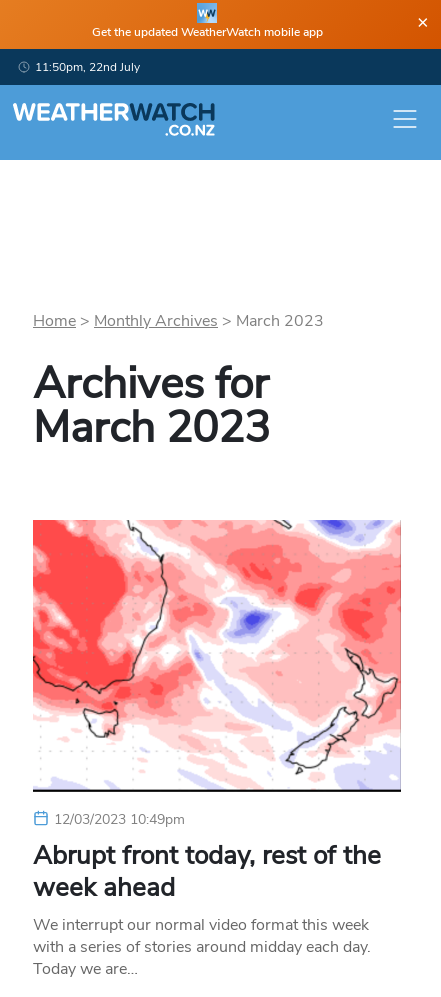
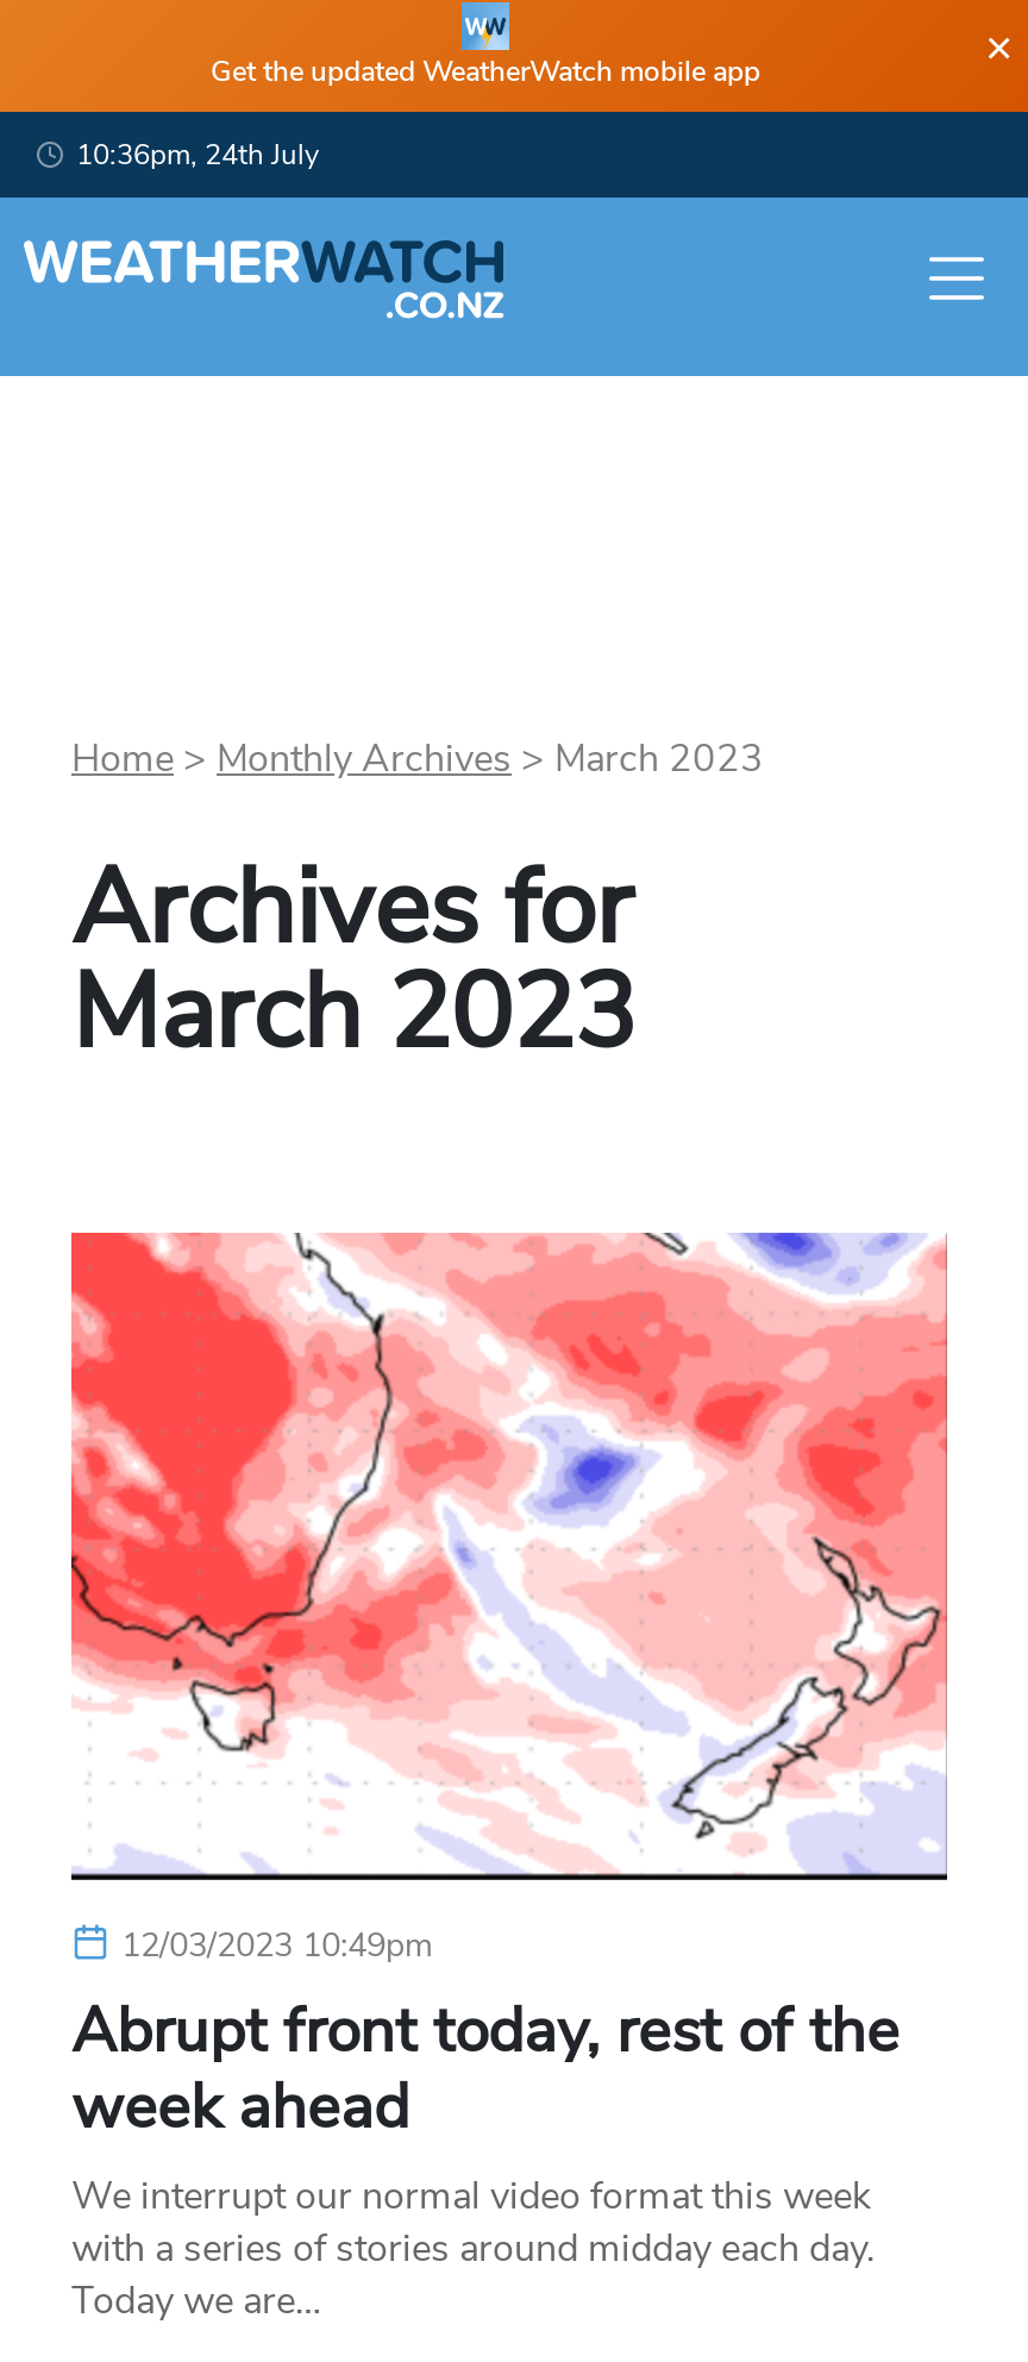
- 11:50pm, 22nd July
+ 10:36pm, 24th July
